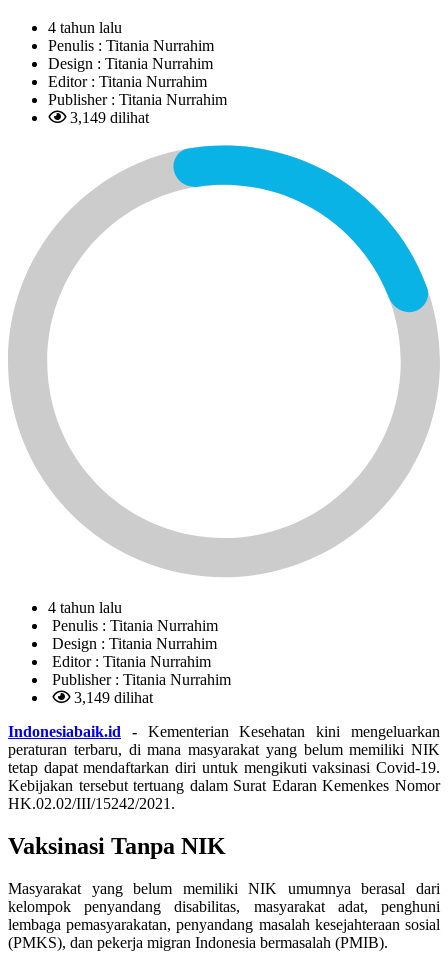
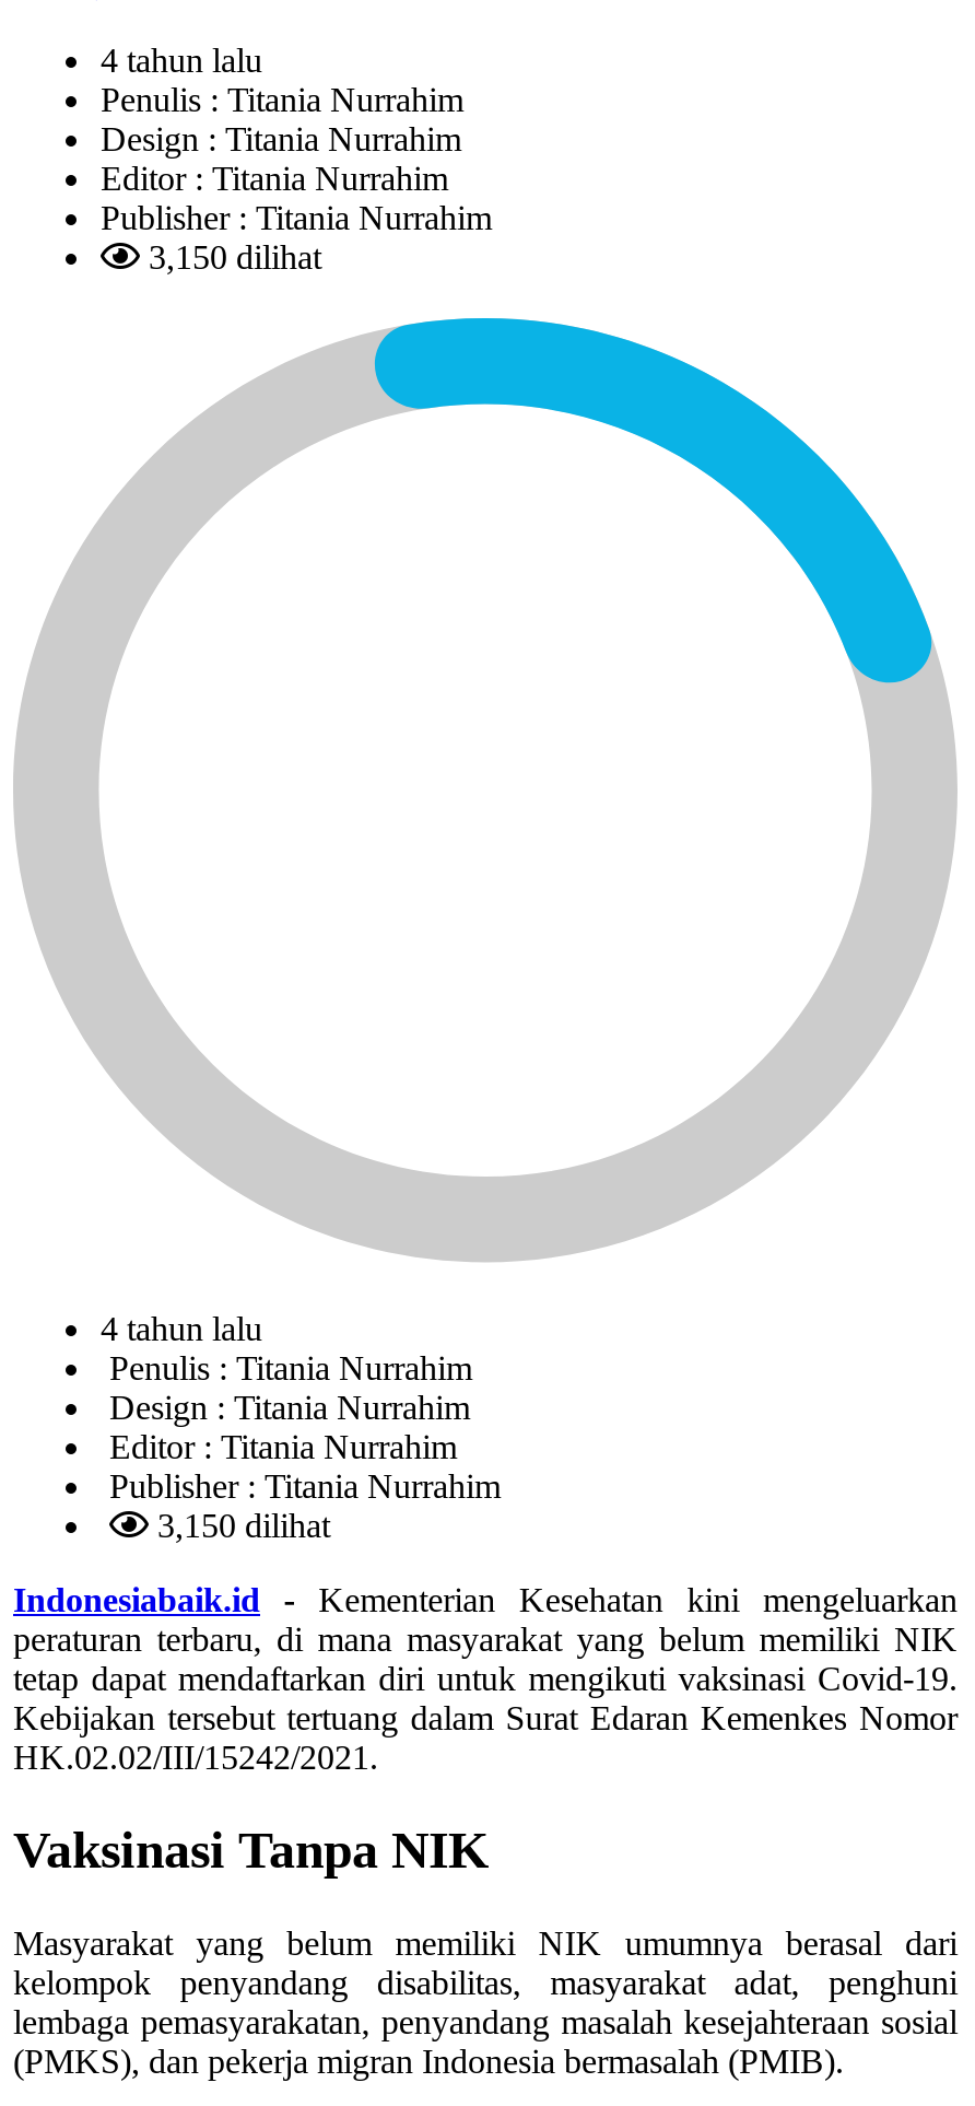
- 3,149 dilihat
+ 3,150 dilihat

- 3,149 dilihat
+ 3,150 dilihat
